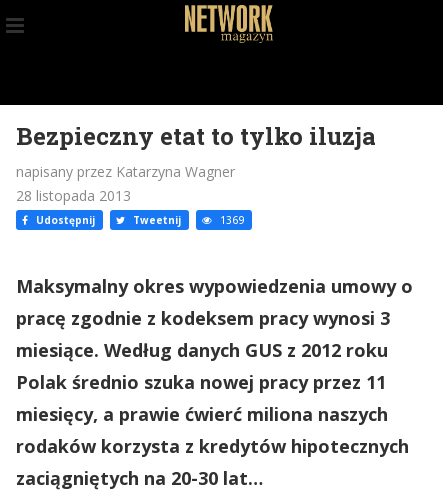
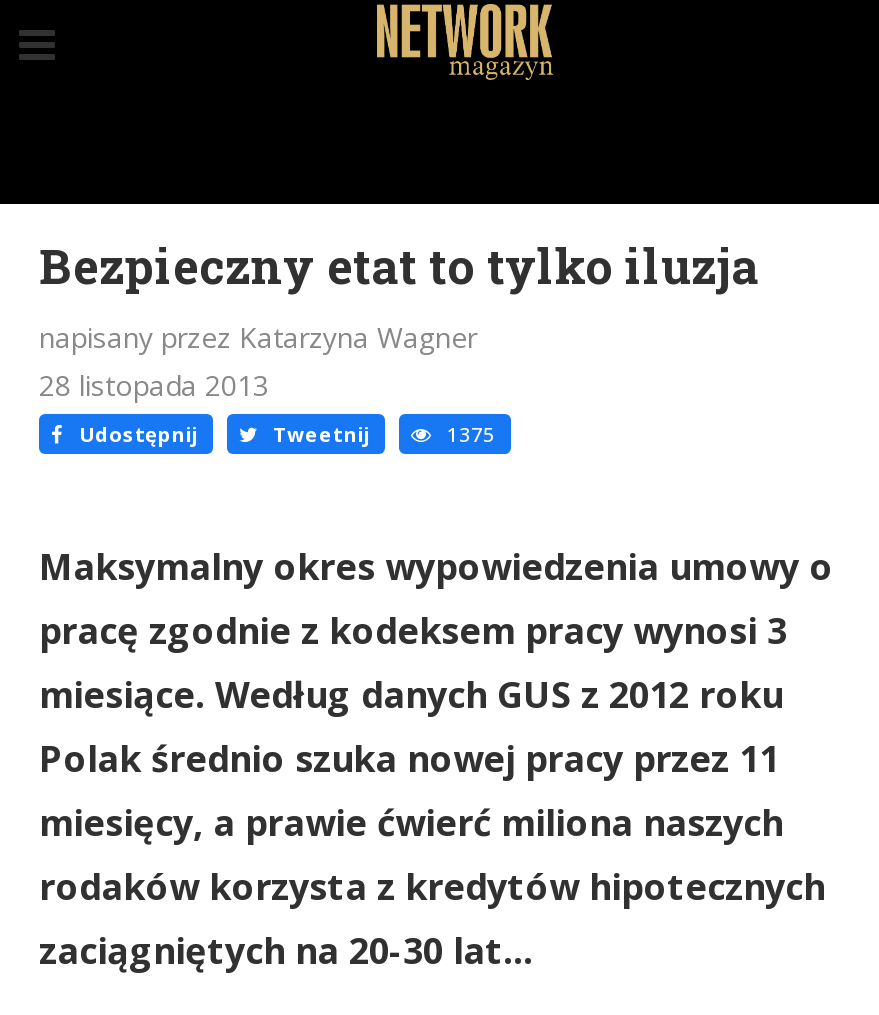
- 1369
+ 1375
